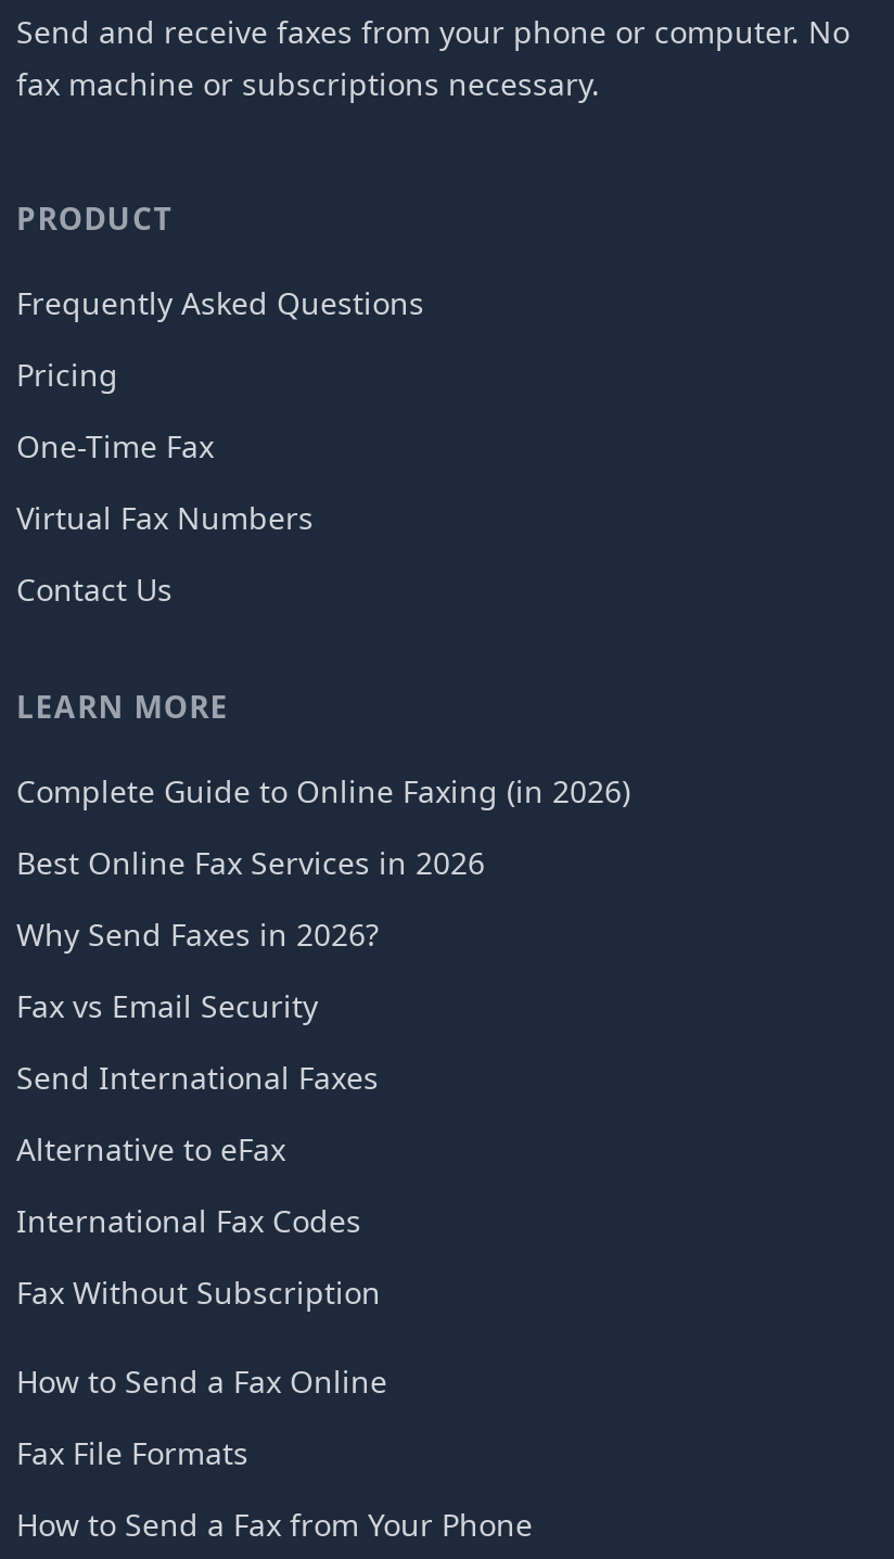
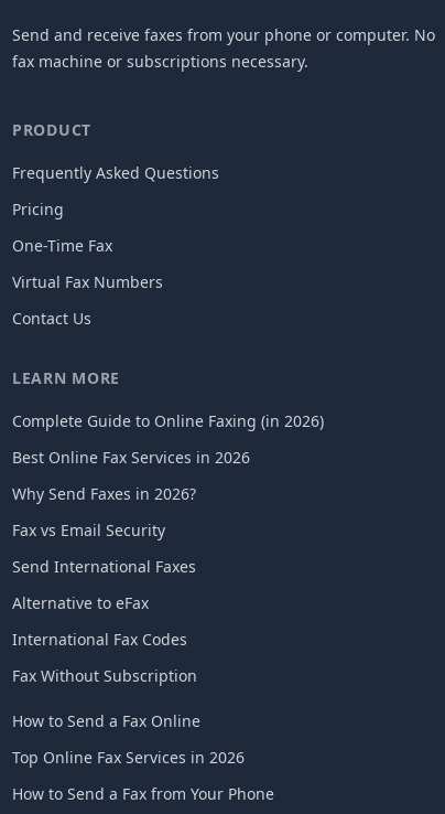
- Fax File Formats
+ Top Online Fax Services in 2026
